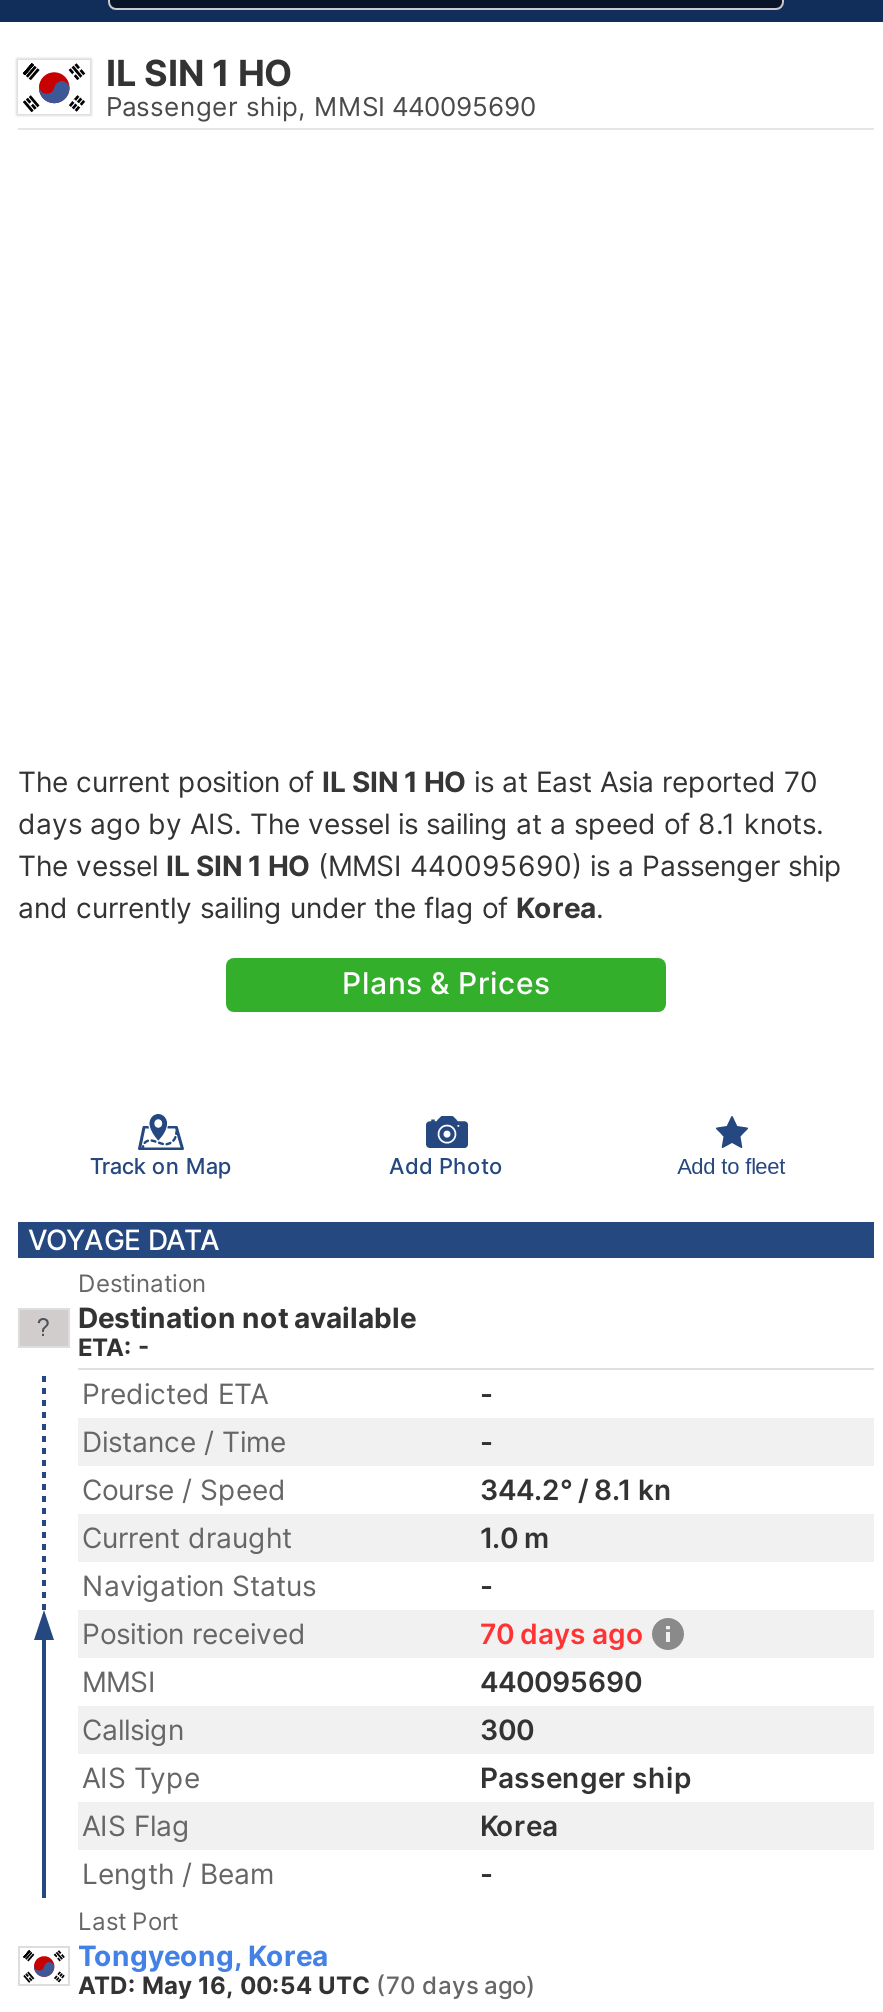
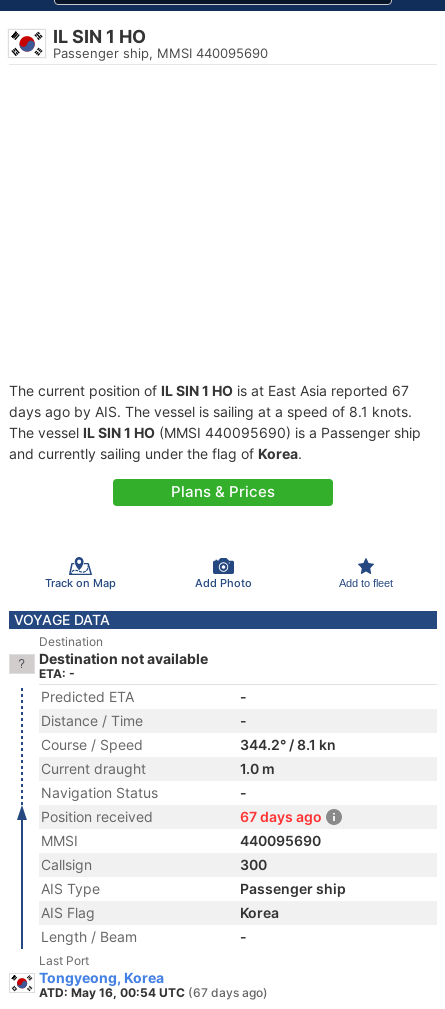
- The current position of IL SIN 1 HO is at East Asia reported 70
+ The current position of IL SIN 1 HO is at East Asia reported 67

- 70 days ago
+ 67 days ago

- ATD: May 16, 00:54 UTC (70 days ago)
+ ATD: May 16, 00:54 UTC (67 days ago)
